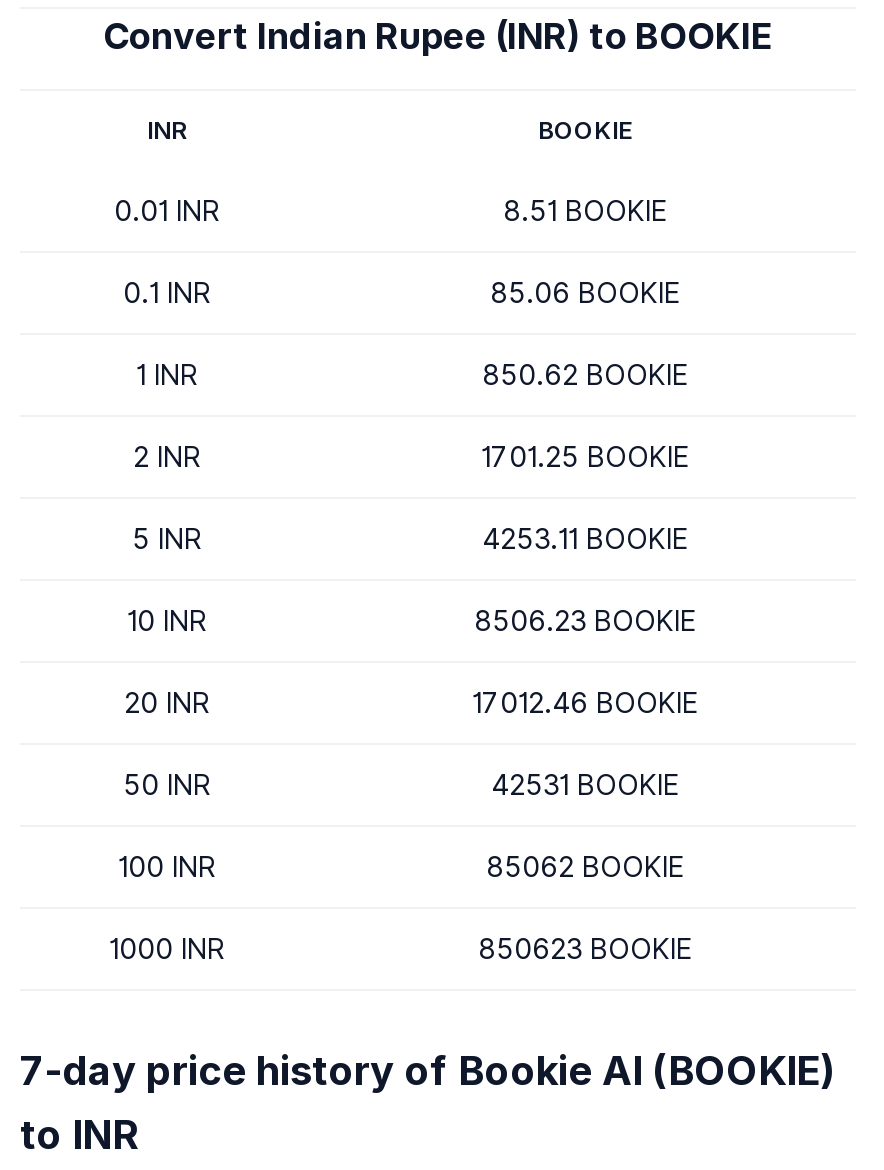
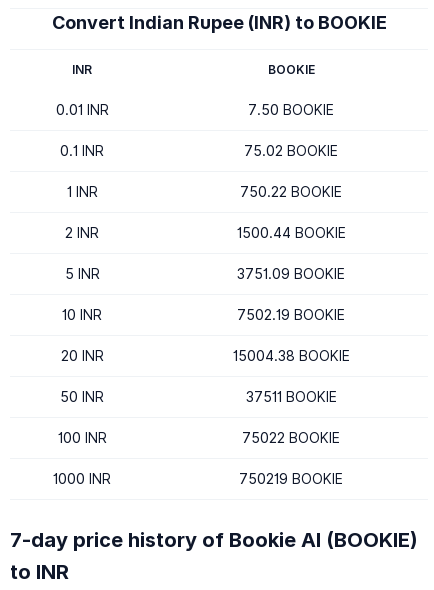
- 8.51 BOOKIE
+ 7.50 BOOKIE

- 85.06 BOOKIE
+ 75.02 BOOKIE

- 850.62 BOOKIE
+ 750.22 BOOKIE

- 1701.25 BOOKIE
+ 1500.44 BOOKIE

- 4253.11 BOOKIE
+ 3751.09 BOOKIE

- 8506.23 BOOKIE
+ 7502.19 BOOKIE

- 17012.46 BOOKIE
+ 15004.38 BOOKIE

- 42531 BOOKIE
+ 37511 BOOKIE

- 85062 BOOKIE
+ 75022 BOOKIE

- 850623 BOOKIE
+ 750219 BOOKIE
